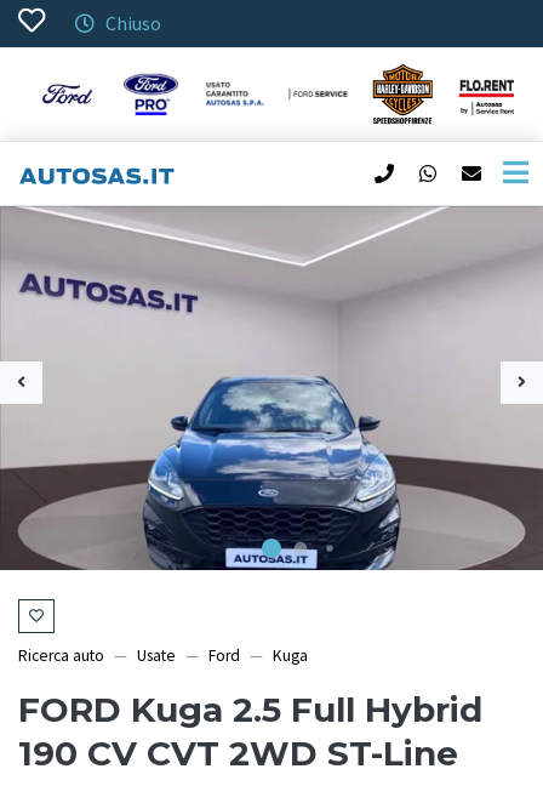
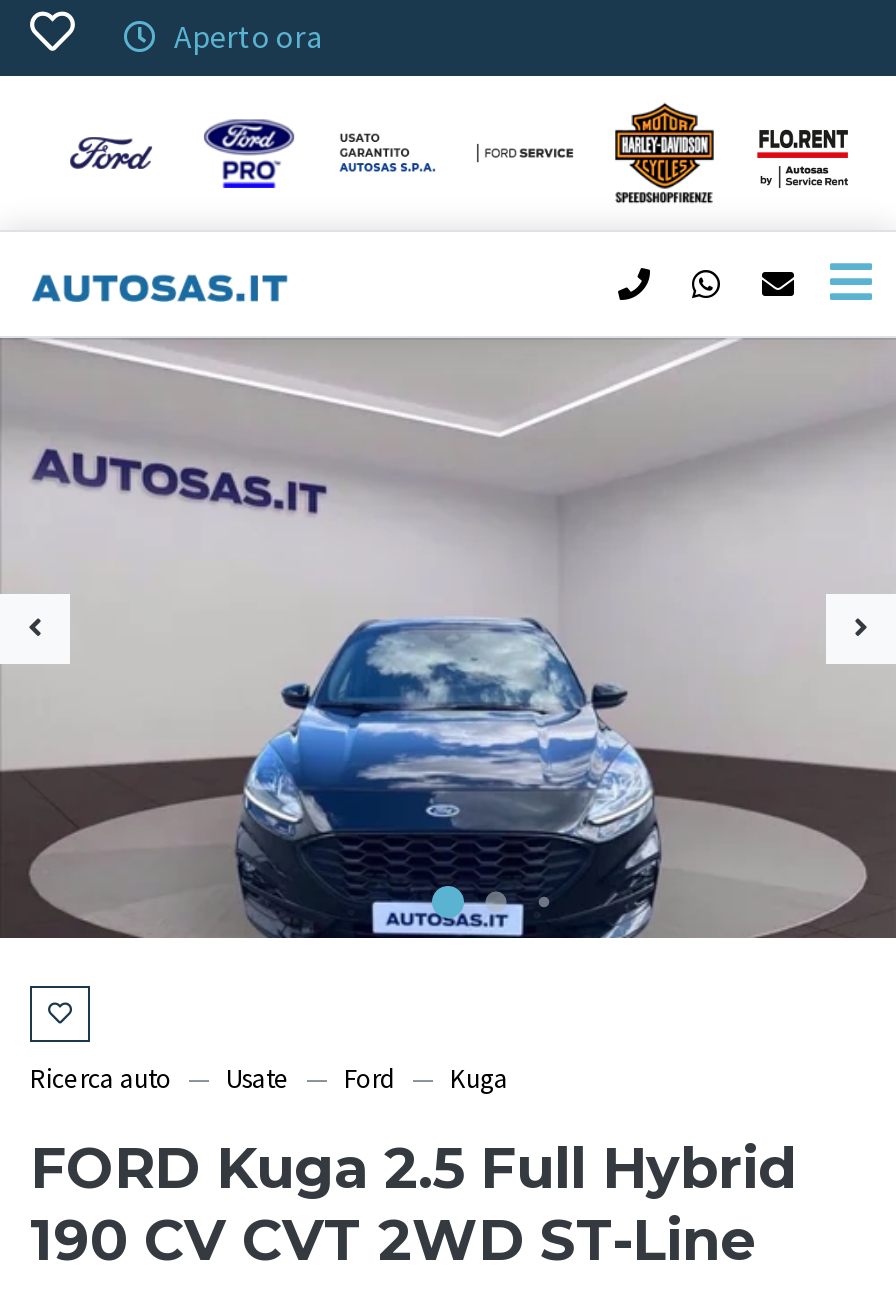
- Chiuso
+ Aperto ora
